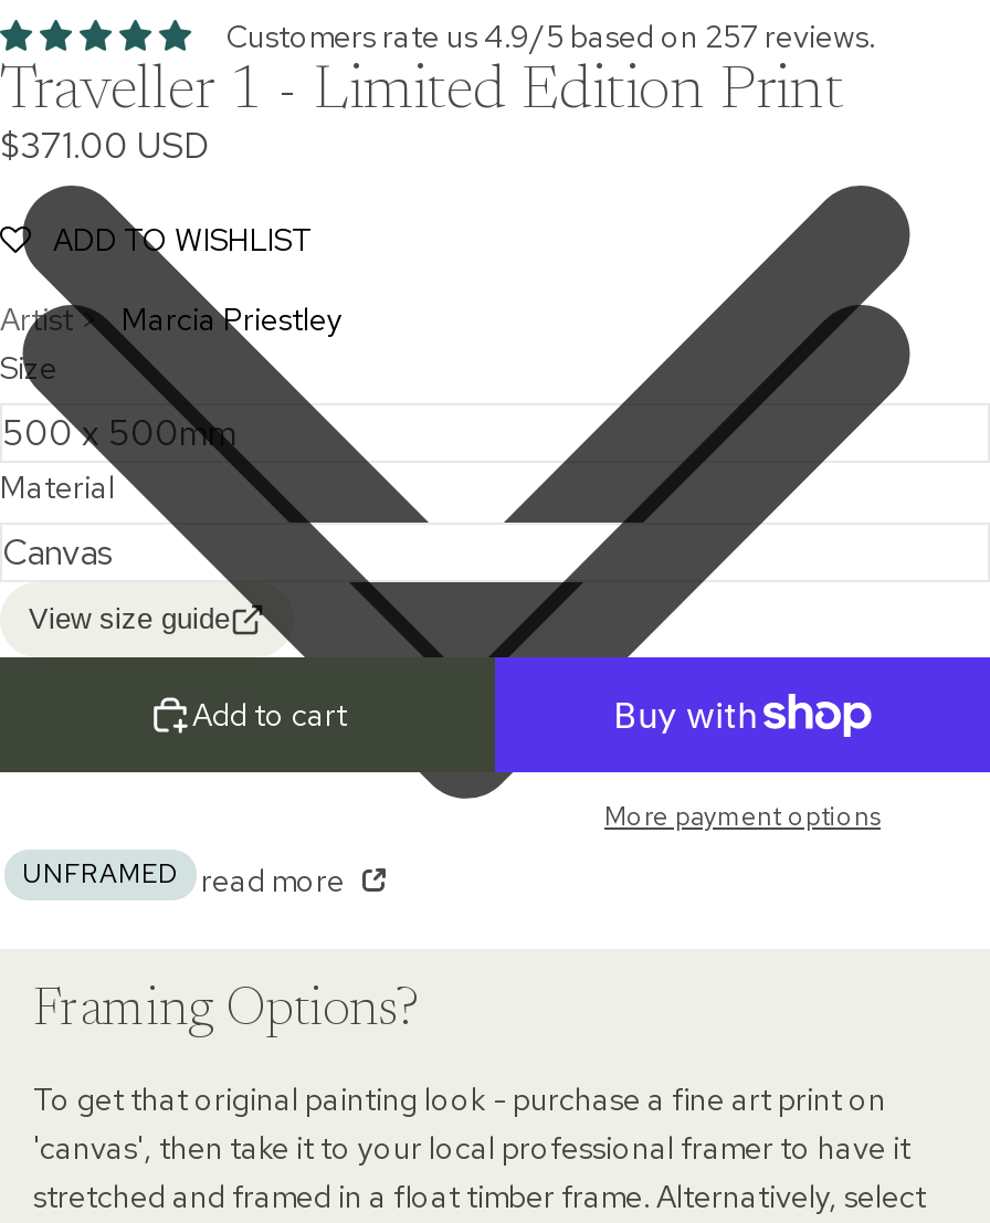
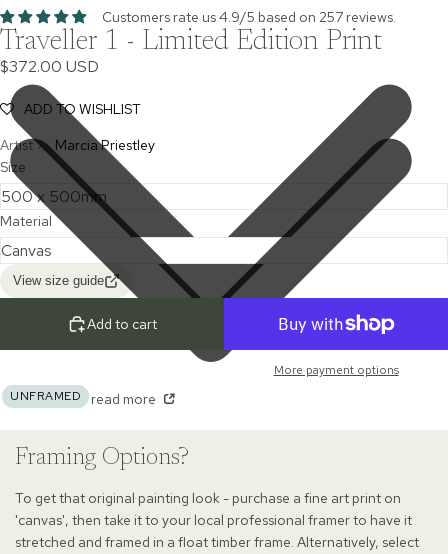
- $371.00 USD
+ $372.00 USD
